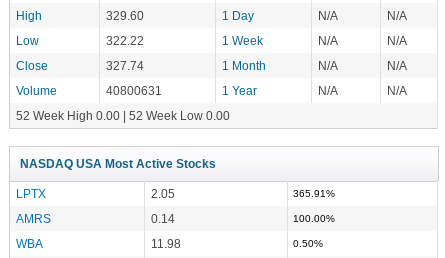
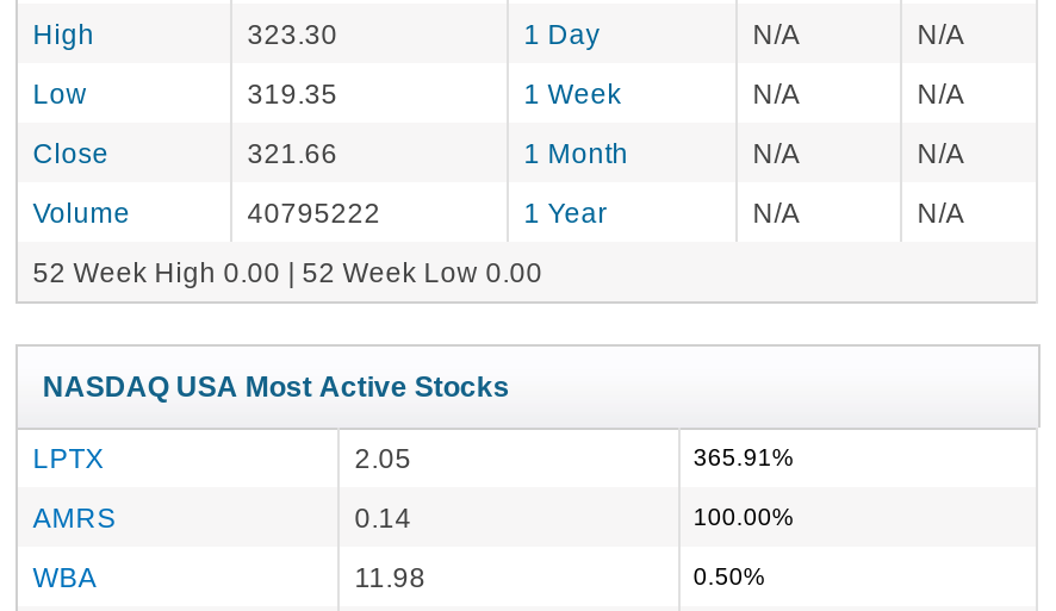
- 329.60
+ 323.30

- 322.22
+ 319.35

- 327.74
+ 321.66

- 40800631
+ 40795222
